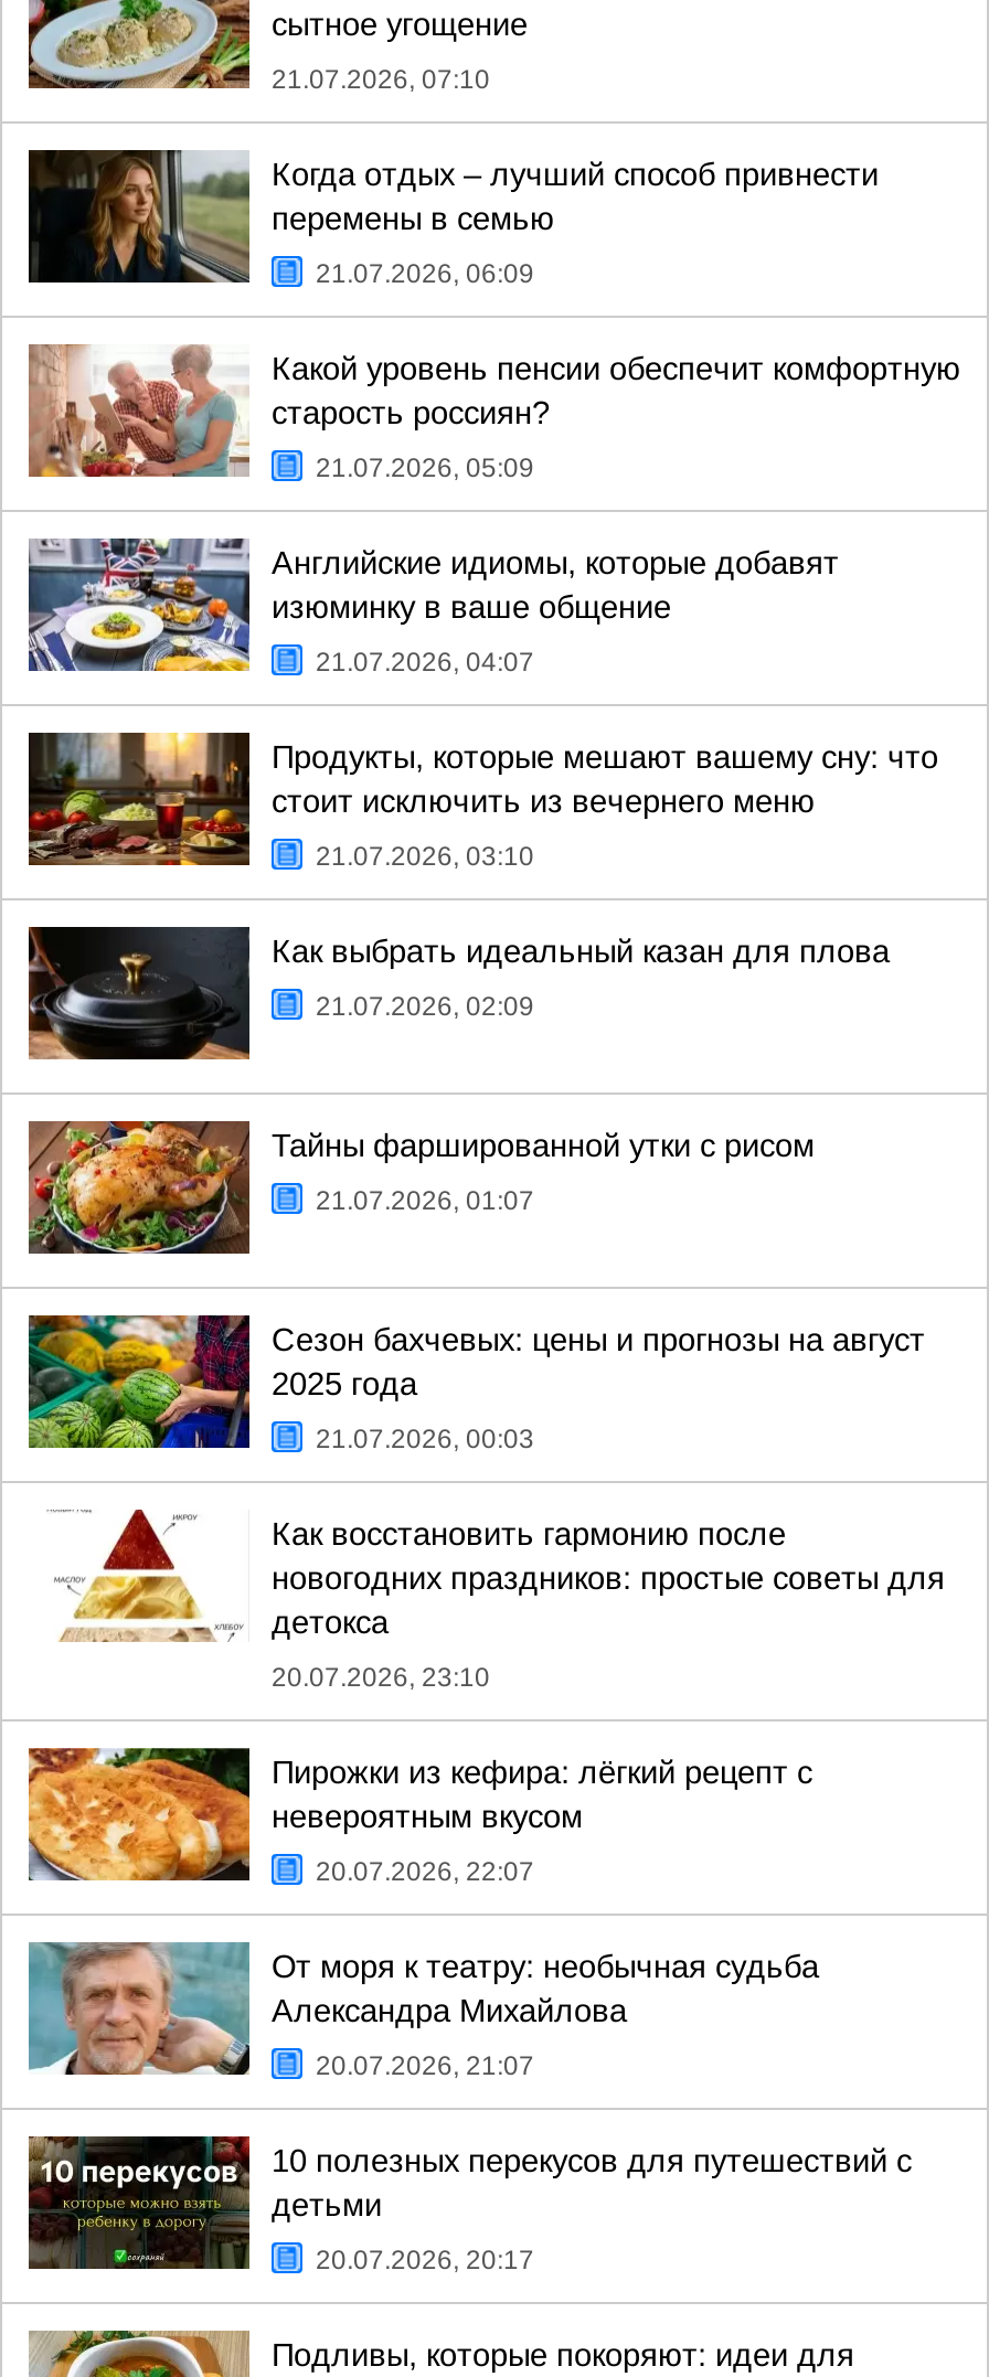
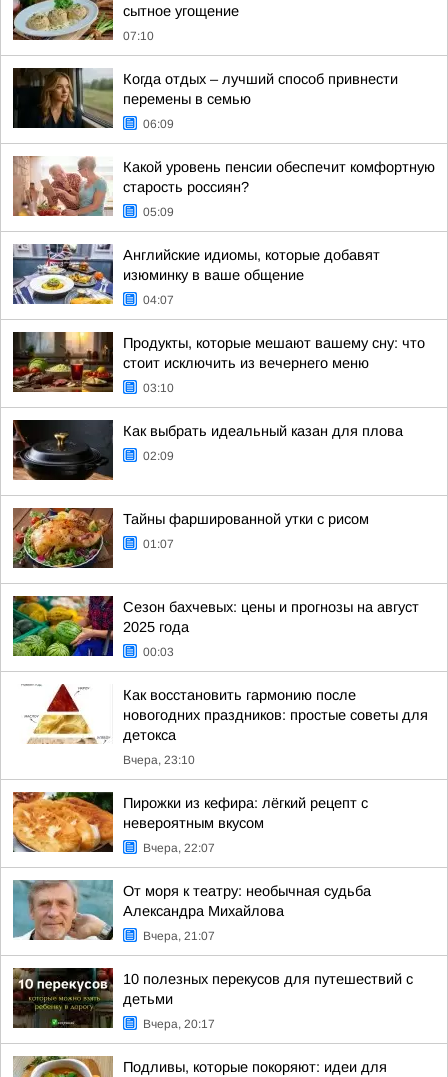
- 21.07.2026, 07:10
+ 07:10

- 21.07.2026, 06:09
+ 06:09

- 21.07.2026, 05:09
+ 05:09

- 21.07.2026, 04:07
+ 04:07

- 21.07.2026, 03:10
+ 03:10

- 21.07.2026, 02:09
+ 02:09

- 21.07.2026, 01:07
+ 01:07

- 21.07.2026, 00:03
+ 00:03

- 20.07.2026, 23:10
+ Вчера, 23:10

- 20.07.2026, 22:07
+ Вчера, 22:07

- 20.07.2026, 21:07
+ Вчера, 21:07

- 20.07.2026, 20:17
+ Вчера, 20:17
